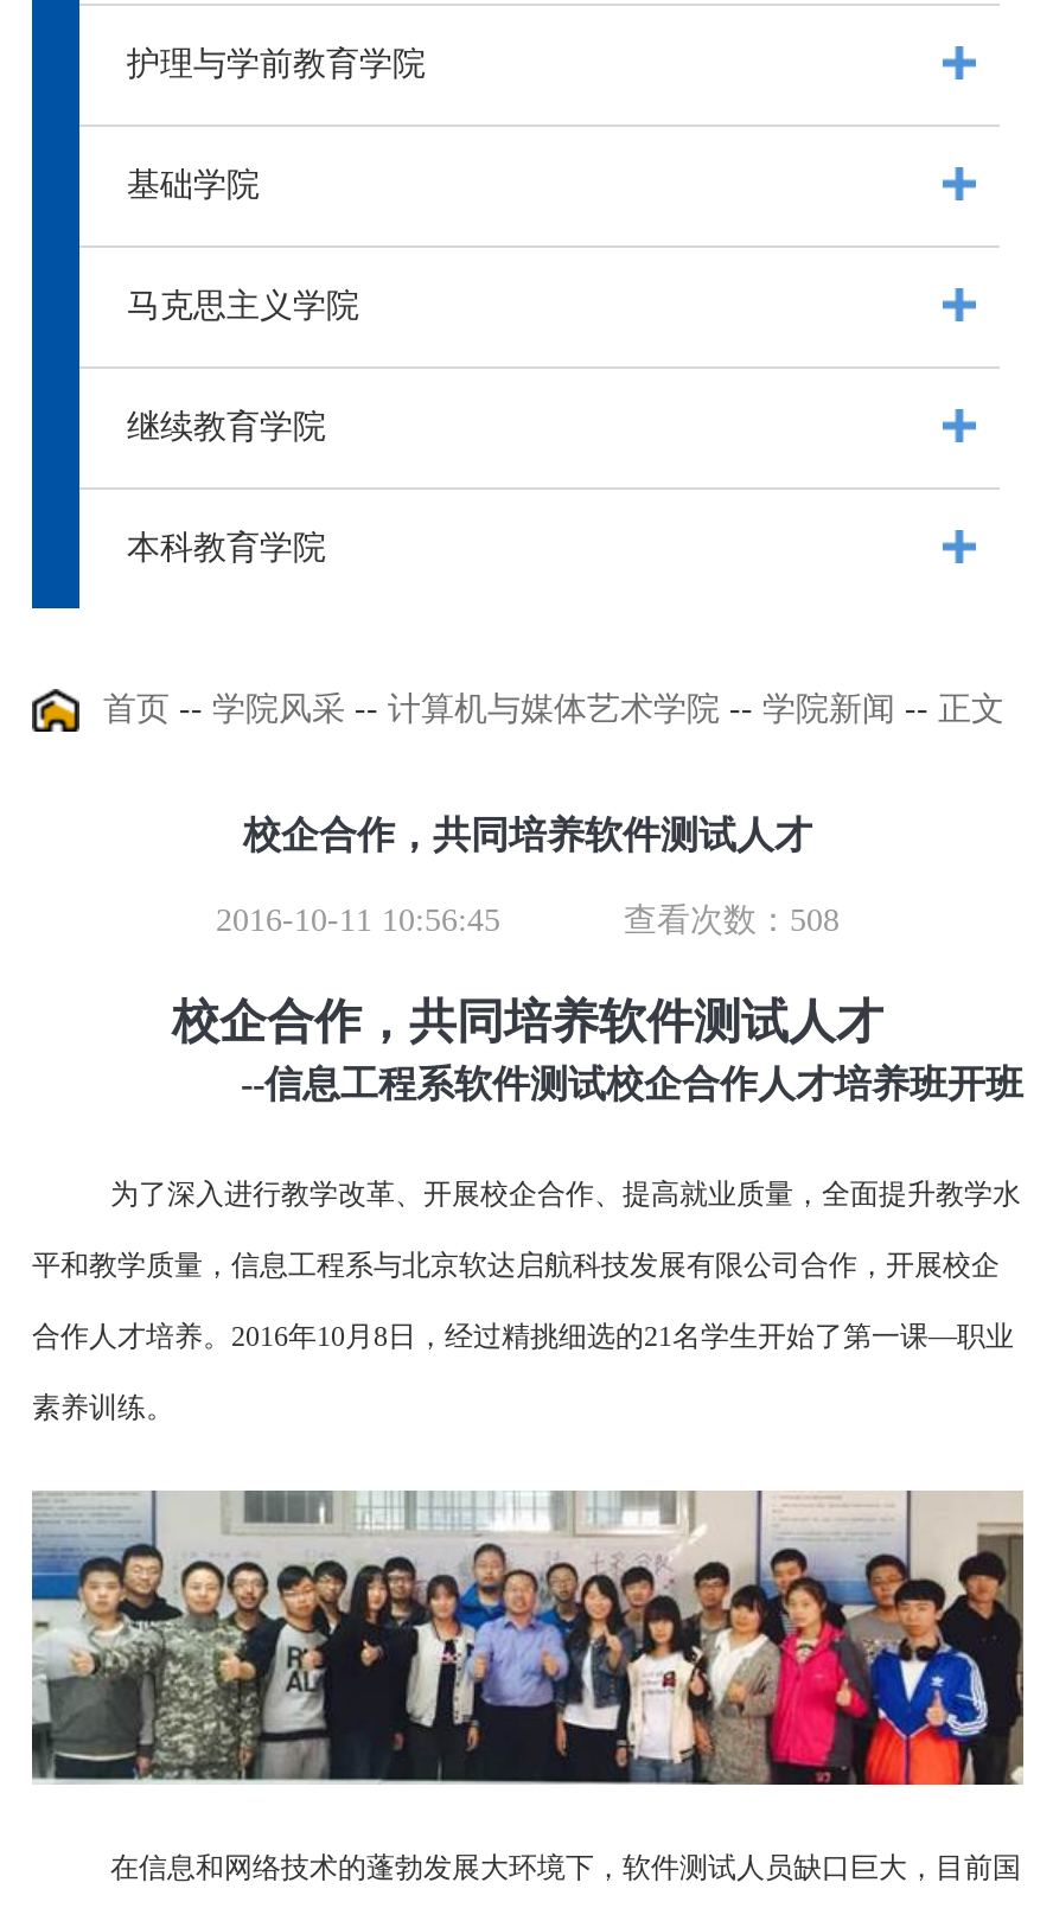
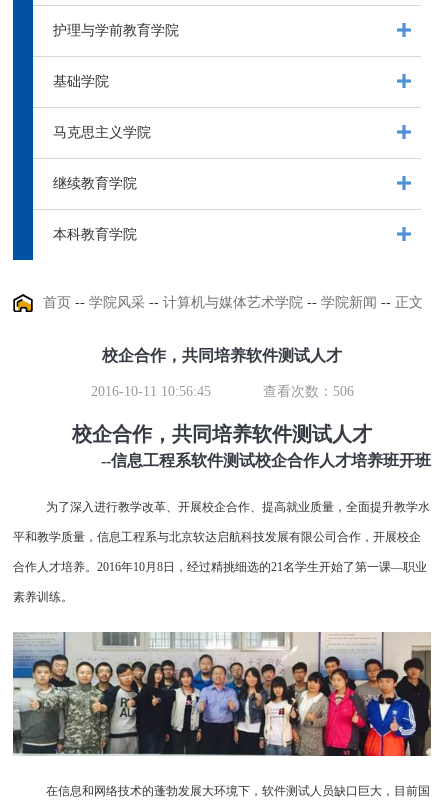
- 查看次数：508
+ 查看次数：506
